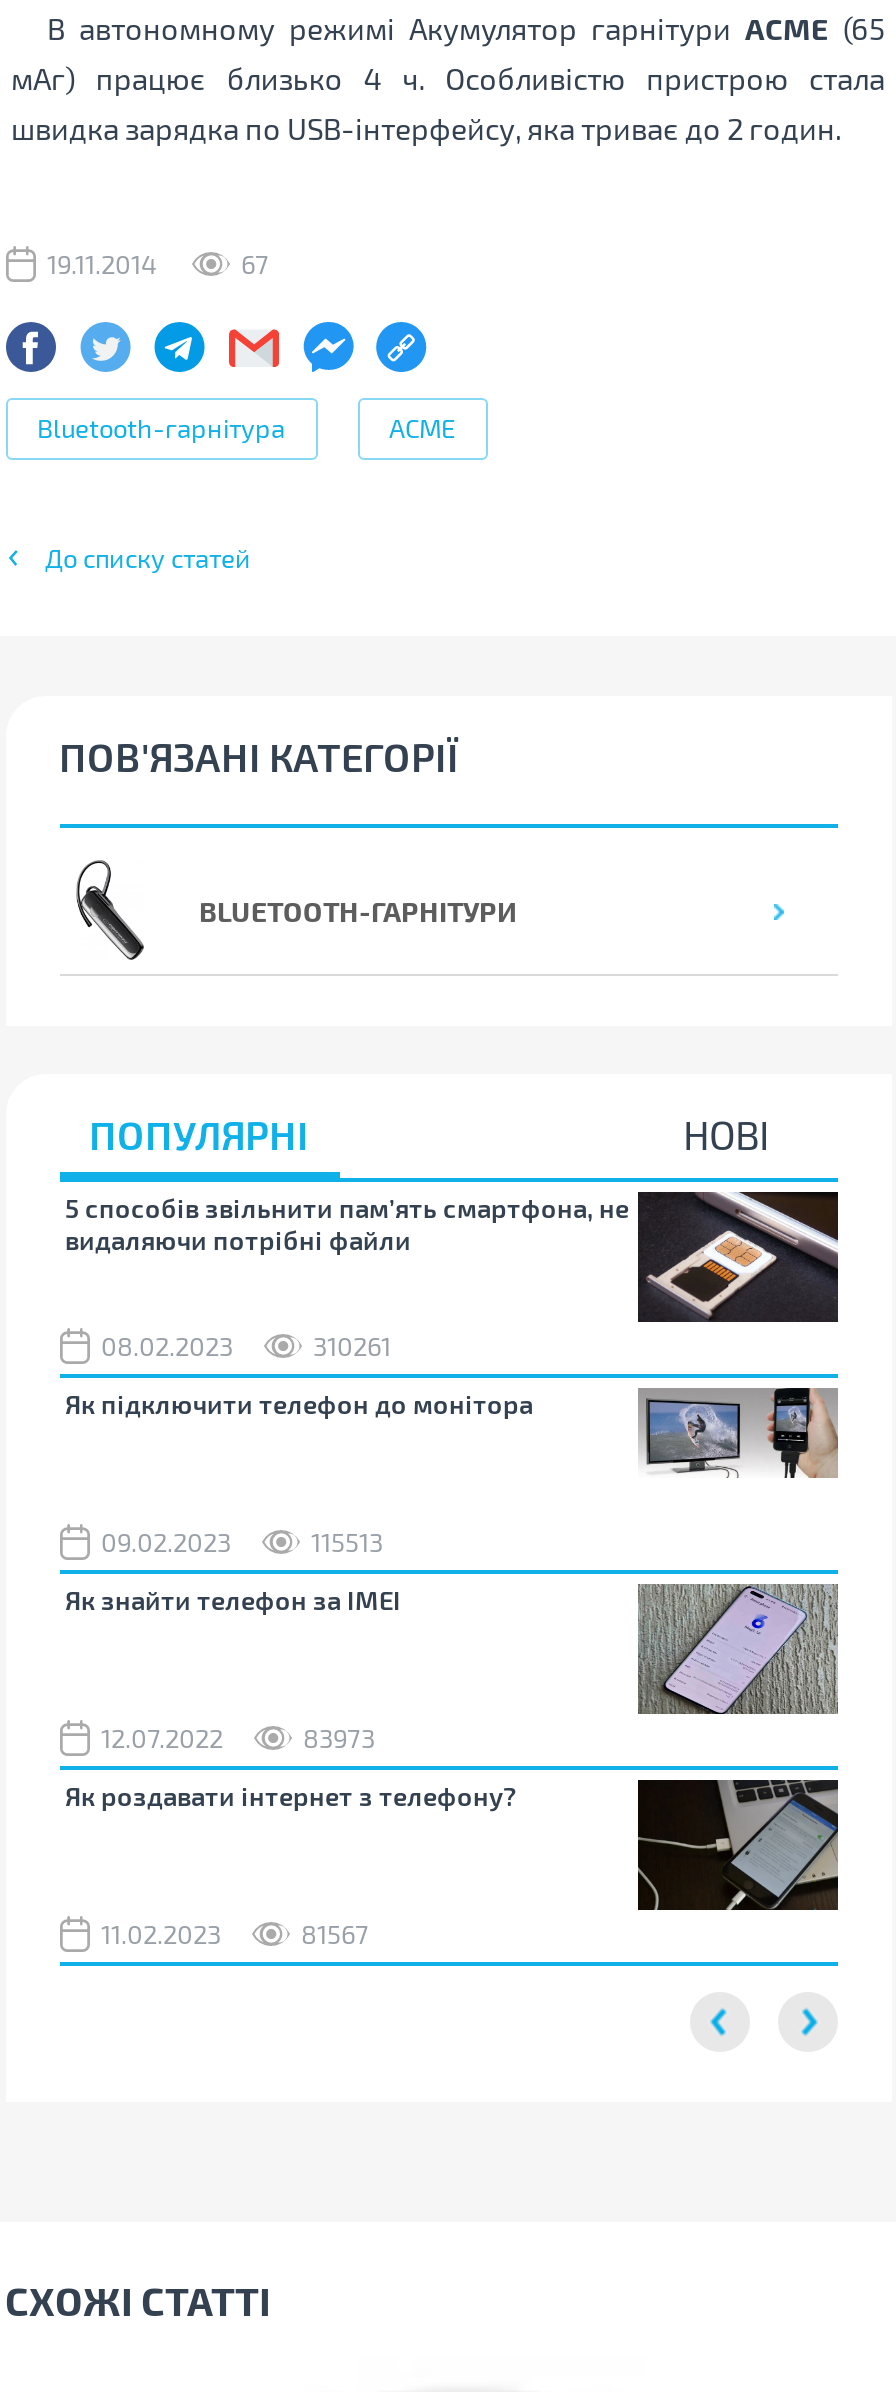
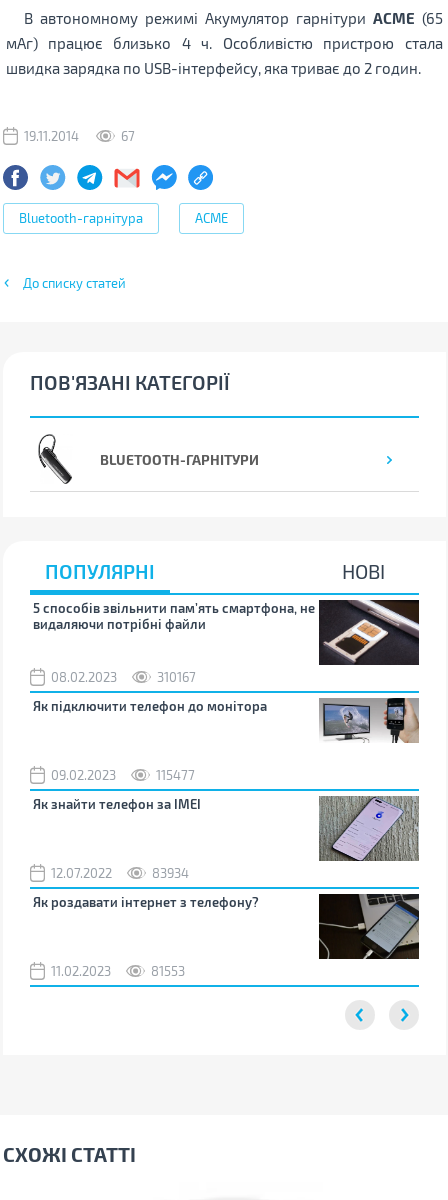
- 310261
+ 310167

- 115513
+ 115477

- 83973
+ 83934

- 81567
+ 81553
